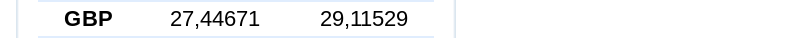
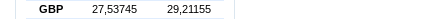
- 27,44671
+ 27,53745

- 29,11529
+ 29,21155
